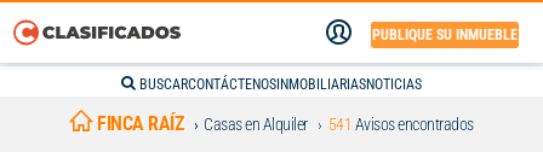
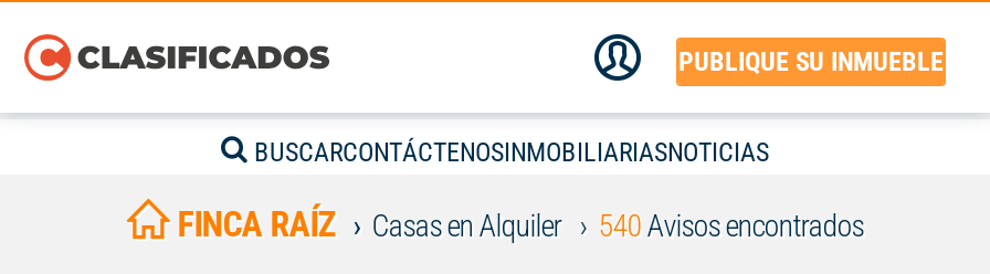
- 541 Avisos encontrados
+ 540 Avisos encontrados
